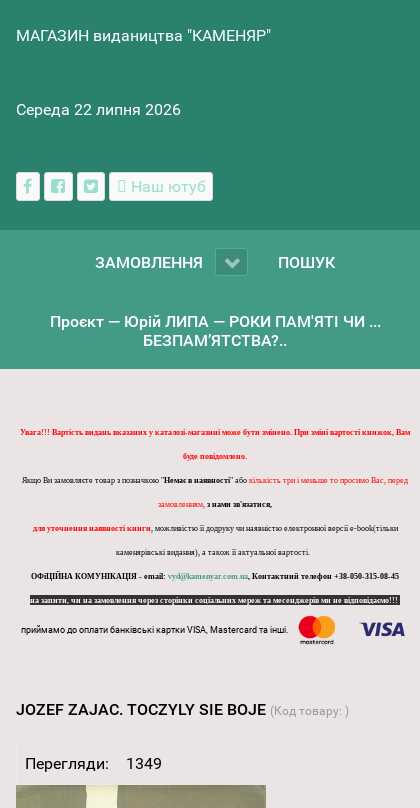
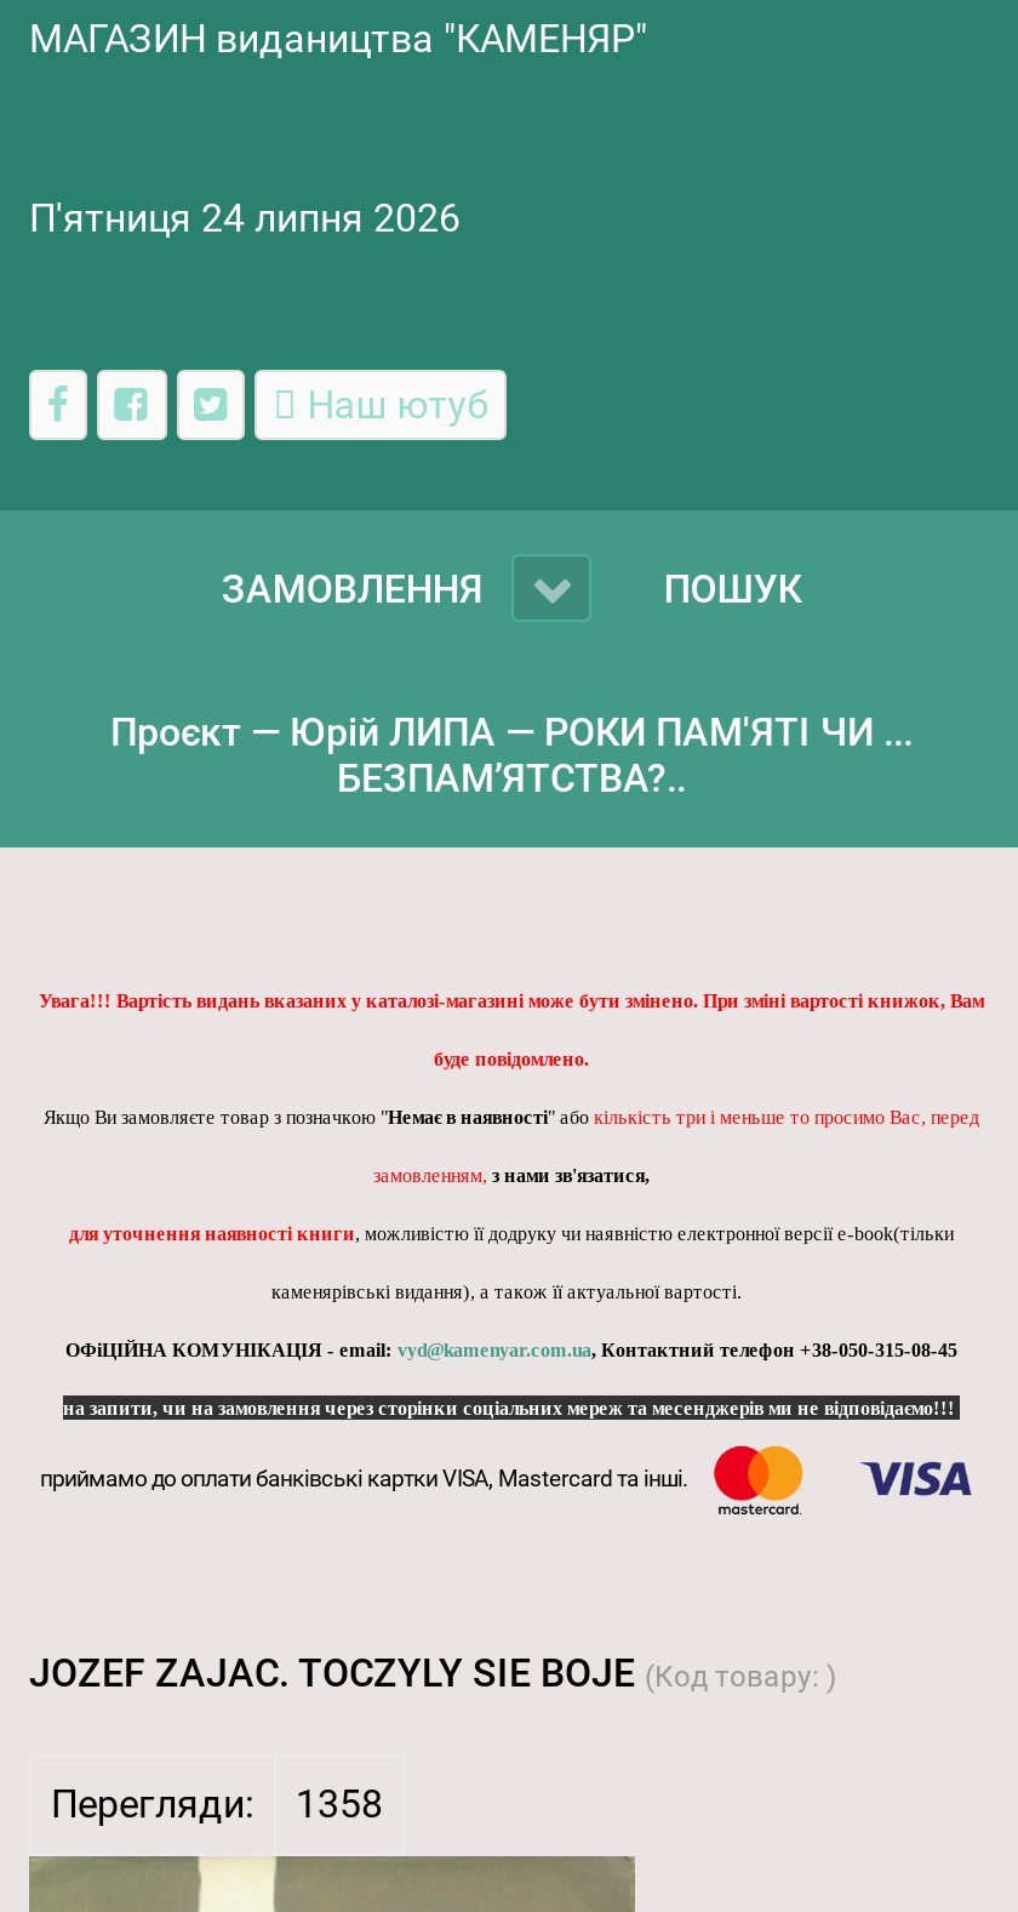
- Середа 22 липня 2026
+ П'ятниця 24 липня 2026

- Перегляди: 1349
+ Перегляди: 1358
